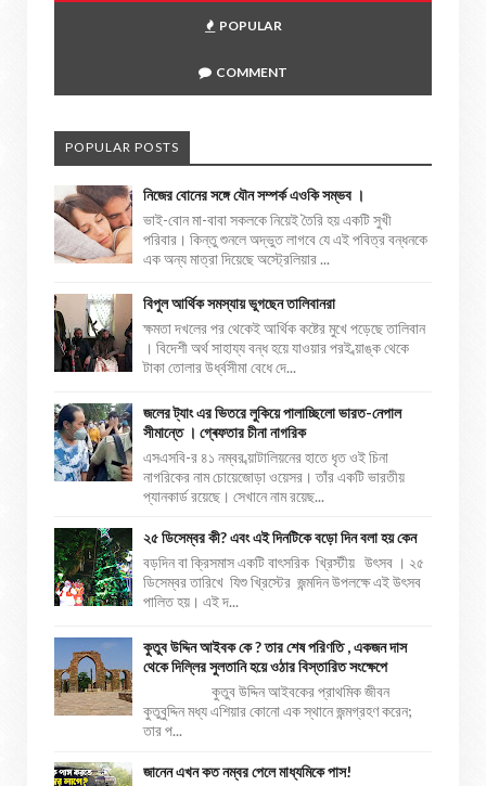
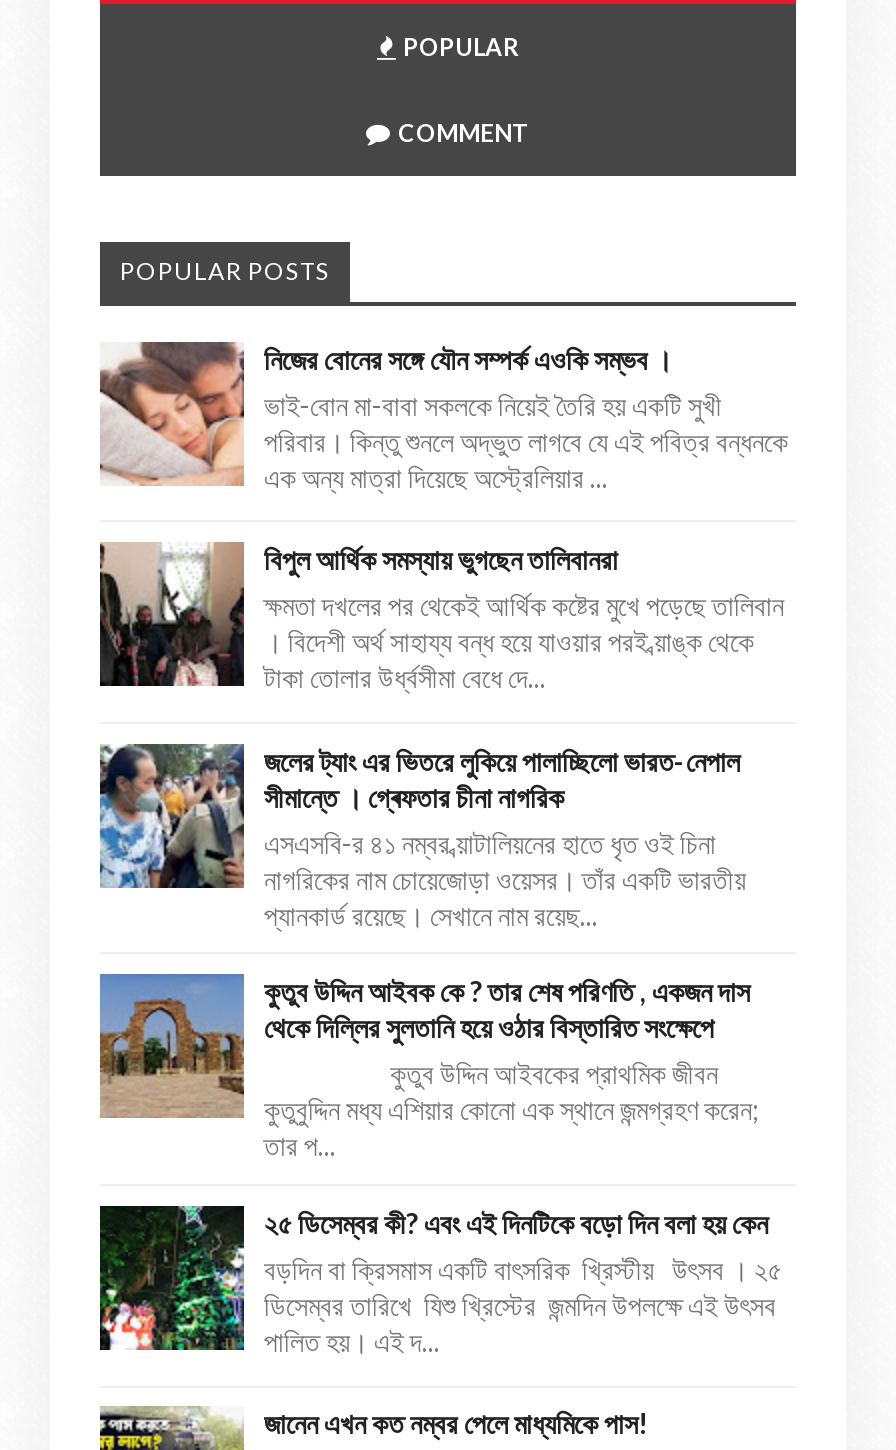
moved down: [image] | ২৫ ডিসেম্বর কী? এবং এই দিনটিকে বড়ো দিন বলা হয় কেন | বড়দিন বা ক্রিসমাস একটি বাৎসরিক খ্রিস্টীয় উৎসব । ২৫ | ডিসেম্বর তারিখে যিশু খ্রিস্টের জন্মদিন উপলক্ষে এই উৎসব | পালিত হয়। এই দ...

moved up: [image] | কুতুব উদ্দিন আইবক কে ? তার শেষ পরিণতি , একজন দাস | থেকে দিল্লির সুলতানি হয়ে ওঠার বিস্তারিত সংক্ষেপে | কুতুব উদ্দিন আইবকের প্রাথমিক জীবন | কুতুবুদ্দিন মধ্য এশিয়ার কোনো এক স্থানে জন্মগ্রহণ করেন; | তার প...
